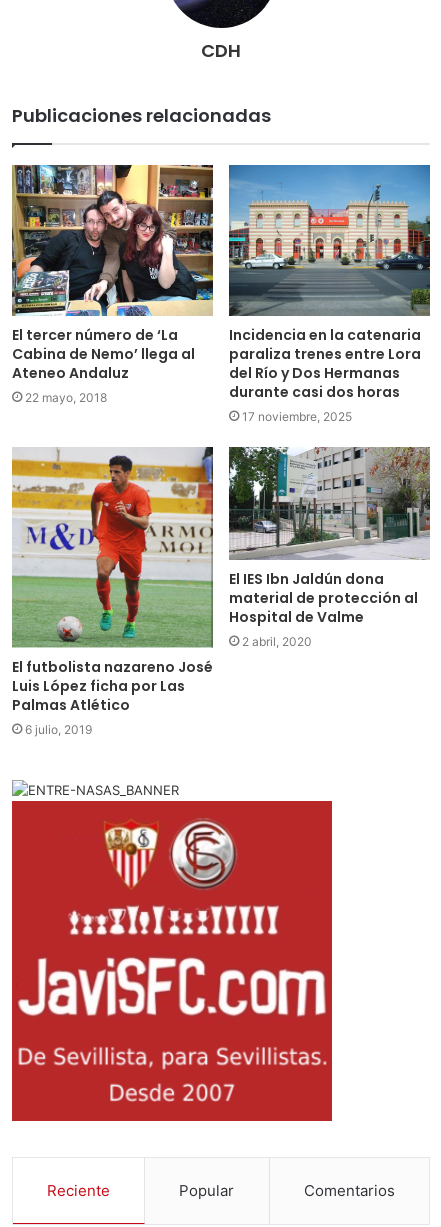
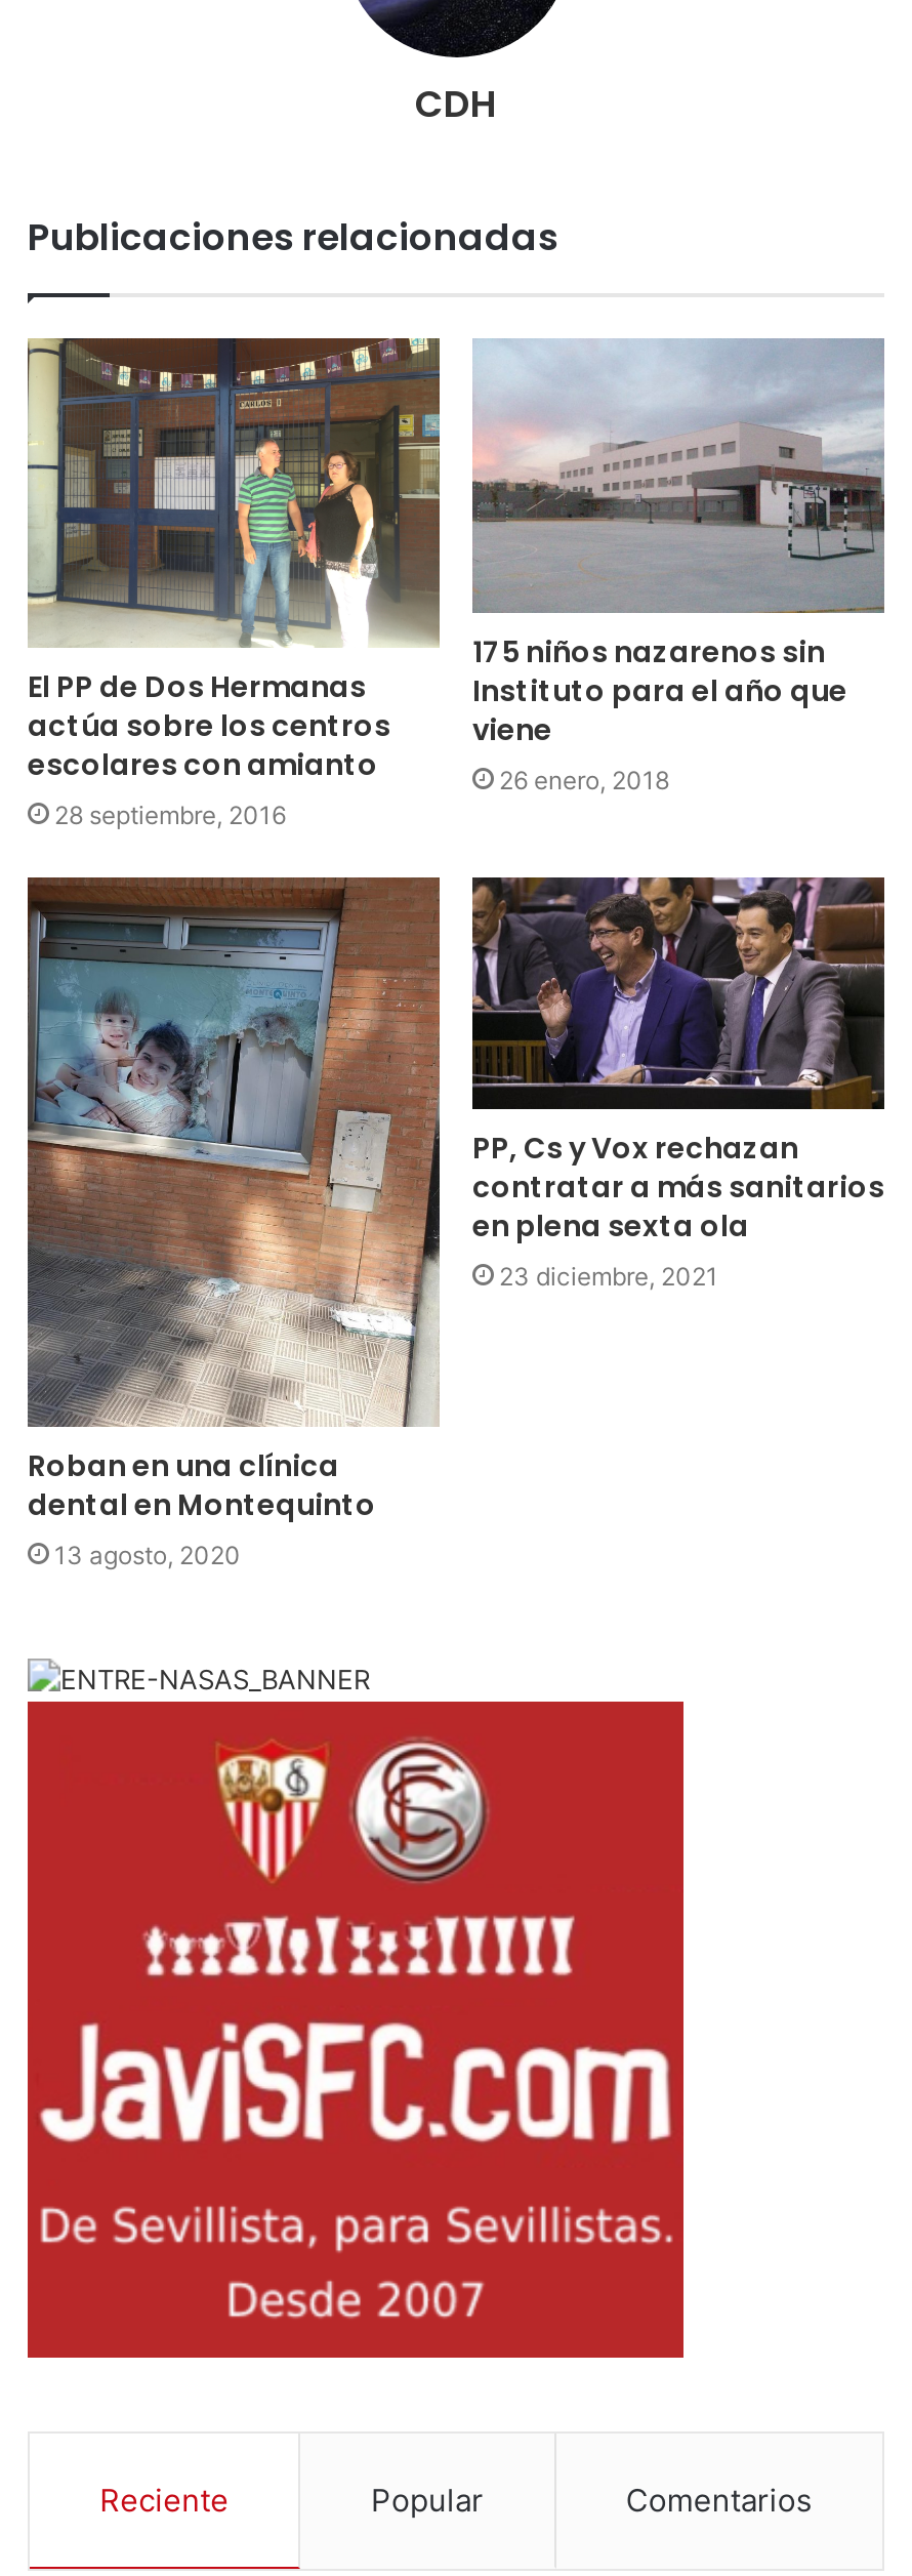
- [image]
- El tercer número de ‘La
- Cabina de Nemo’ llega al
- Ateneo Andaluz
- 22 mayo, 2018
+ [image]
+ El PP de Dos Hermanas
+ actúa sobre los centros
+ escolares con amianto
+ 28 septiembre, 2016

- [image]
- Incidencia en la catenaria
- paraliza trenes entre Lora
- del Río y Dos Hermanas
- durante casi dos horas
- 17 noviembre, 2025
+ [image]
+ 175 niños nazarenos sin
+ Instituto para el año que
+ viene
+ 26 enero, 2018

- [image]
- El IES Ibn Jaldún dona
- material de protección al
- Hospital de Valme
- 2 abril, 2020
+ [image]
+ PP, Cs y Vox rechazan
+ contratar a más sanitarios
+ en plena sexta ola
+ 23 diciembre, 2021

- [image]
+ [image]

- El futbolista nazareno José
- Luis López ficha por Las
- Palmas Atlético
- 6 julio, 2019
+ Roban en una clínica
+ dental en Montequinto
+ 13 agosto, 2020
